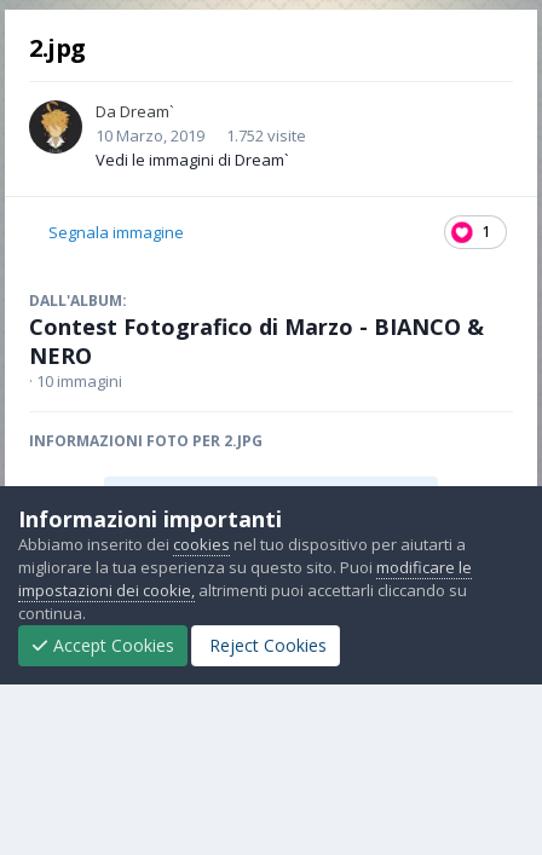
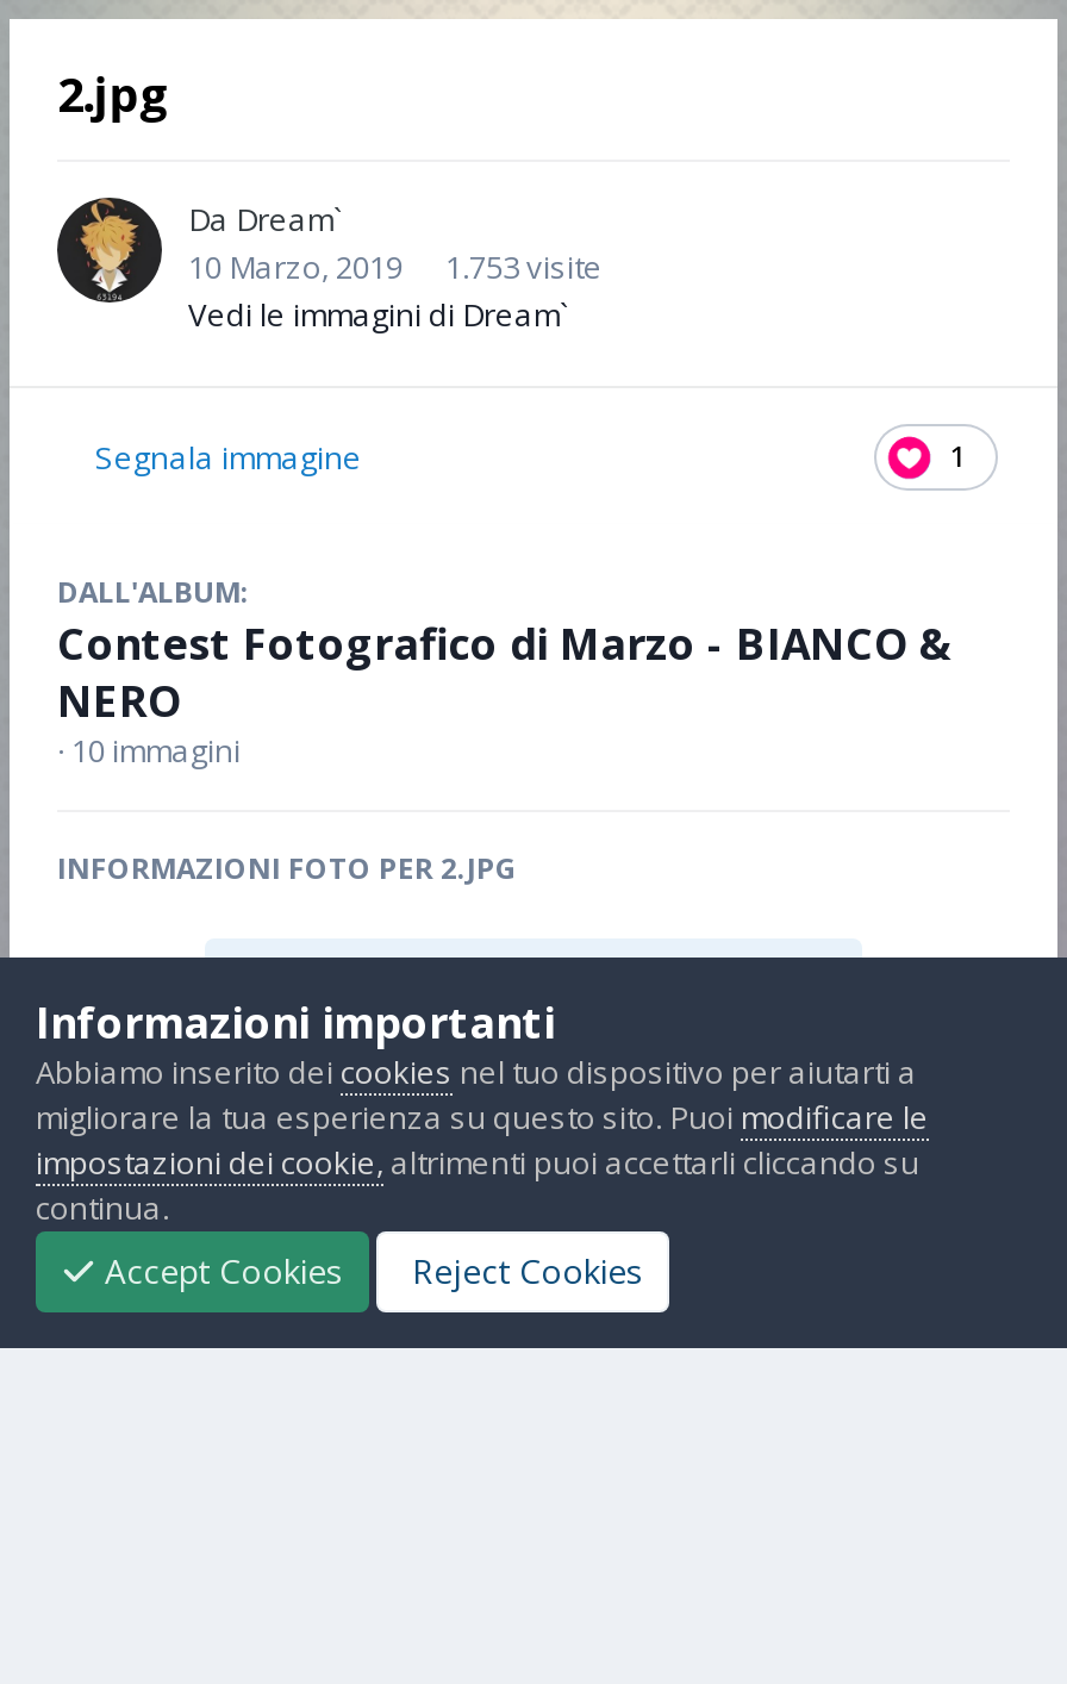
- 10 Marzo, 2019 1.752 visite
+ 10 Marzo, 2019 1.753 visite
